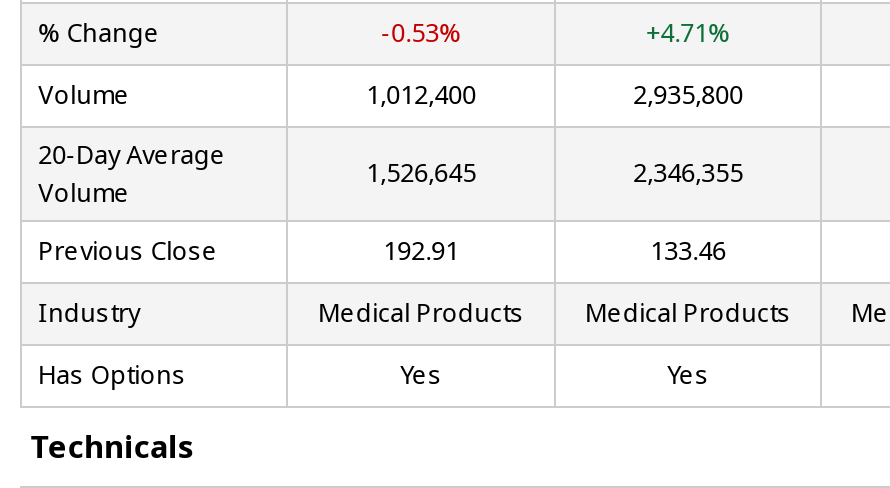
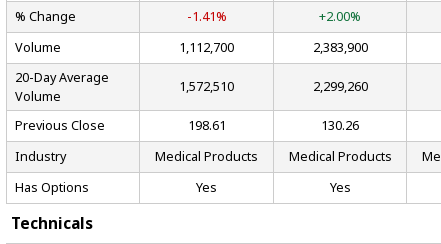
- -0.53%
+ -1.41%

- +4.71%
+ +2.00%

- 1,012,400
+ 1,112,700

- 2,935,800
+ 2,383,900

- 1,526,645
+ 1,572,510

- 2,346,355
+ 2,299,260

- 192.91
+ 198.61

- 133.46
+ 130.26
